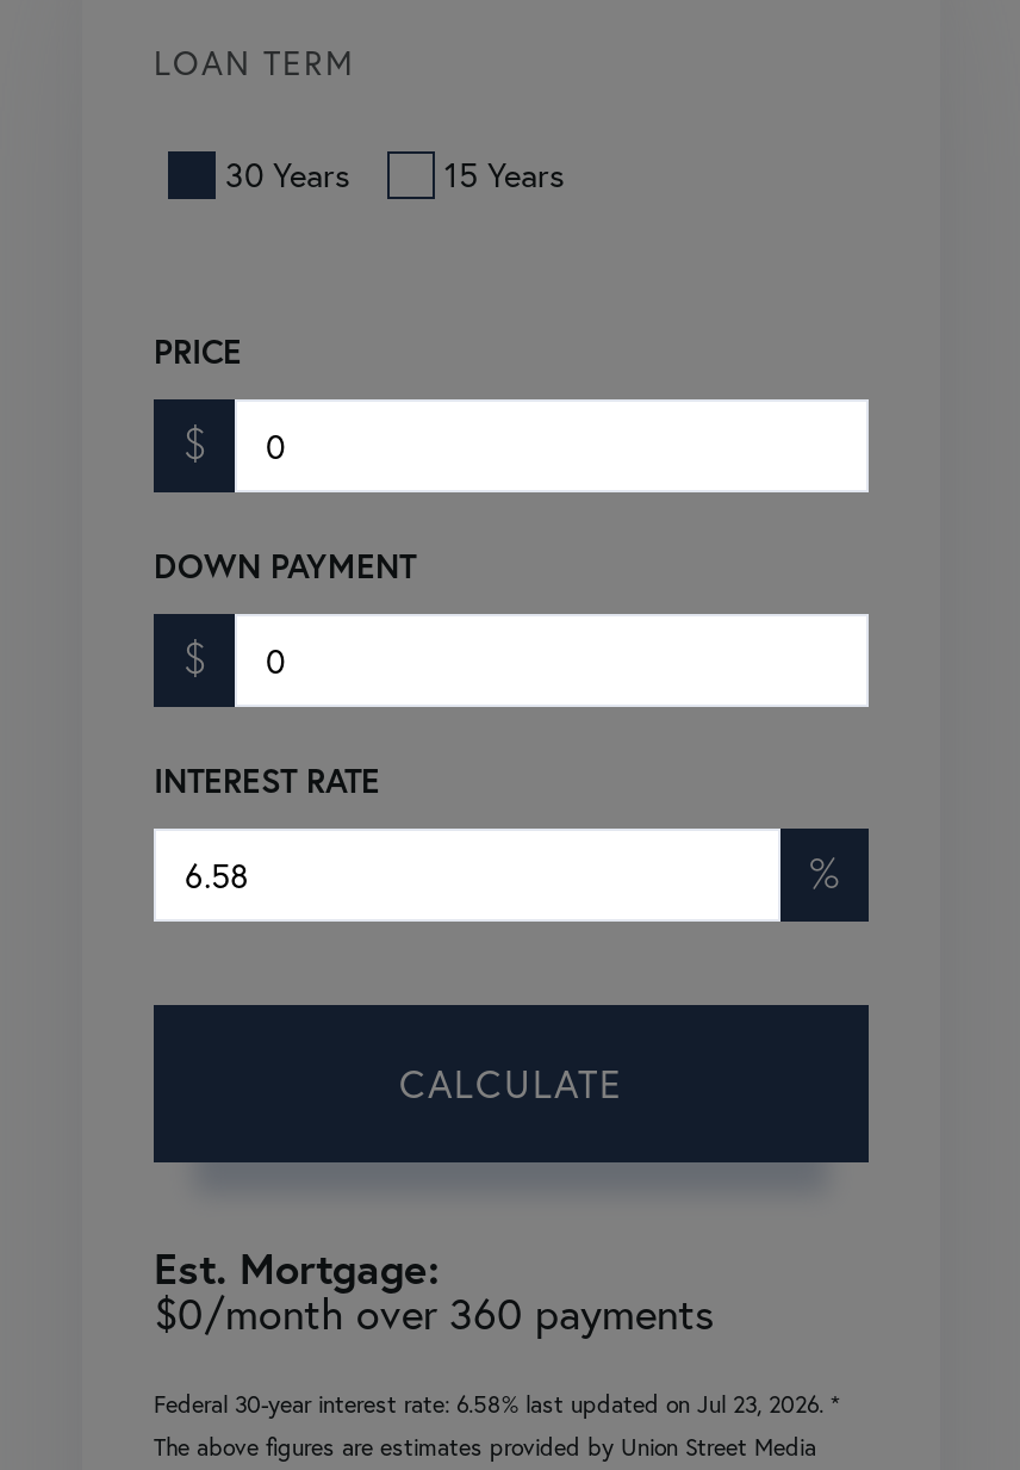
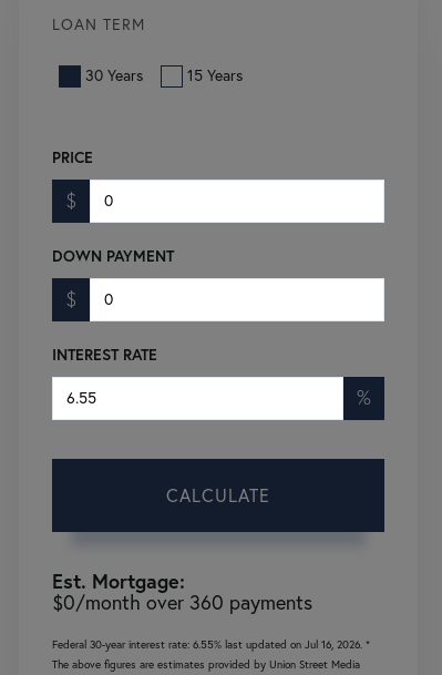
- Federal 30-year interest rate: 6.58% last updated on Jul 23, 2026. *
+ Federal 30-year interest rate: 6.55% last updated on Jul 16, 2026. *
